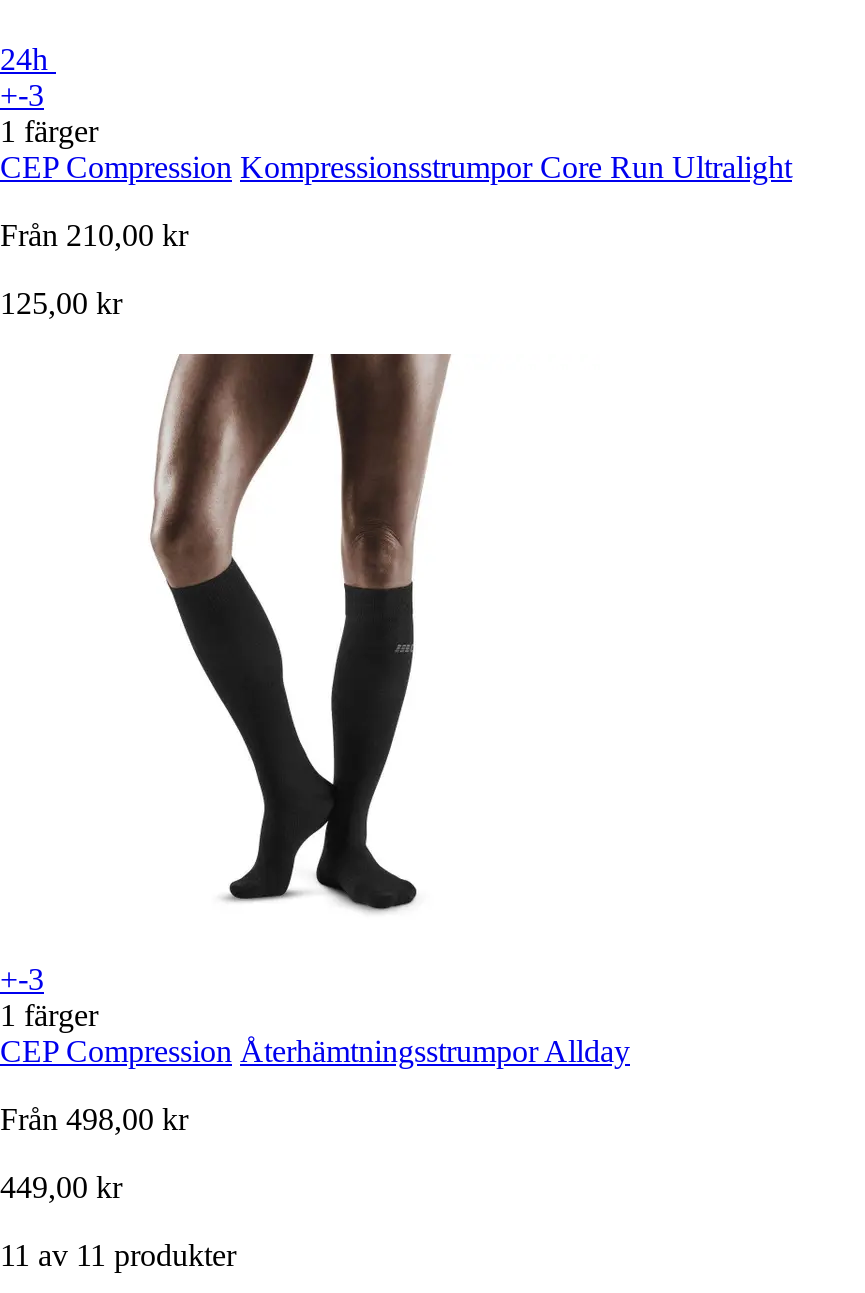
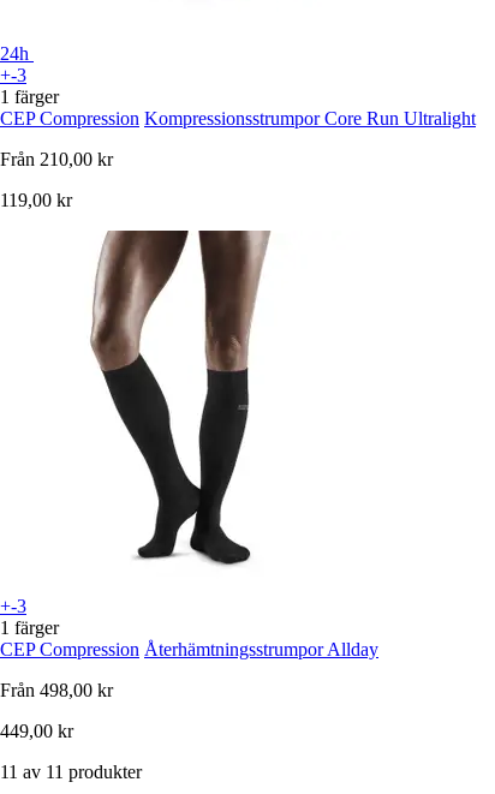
- 125,00 kr
+ 119,00 kr
